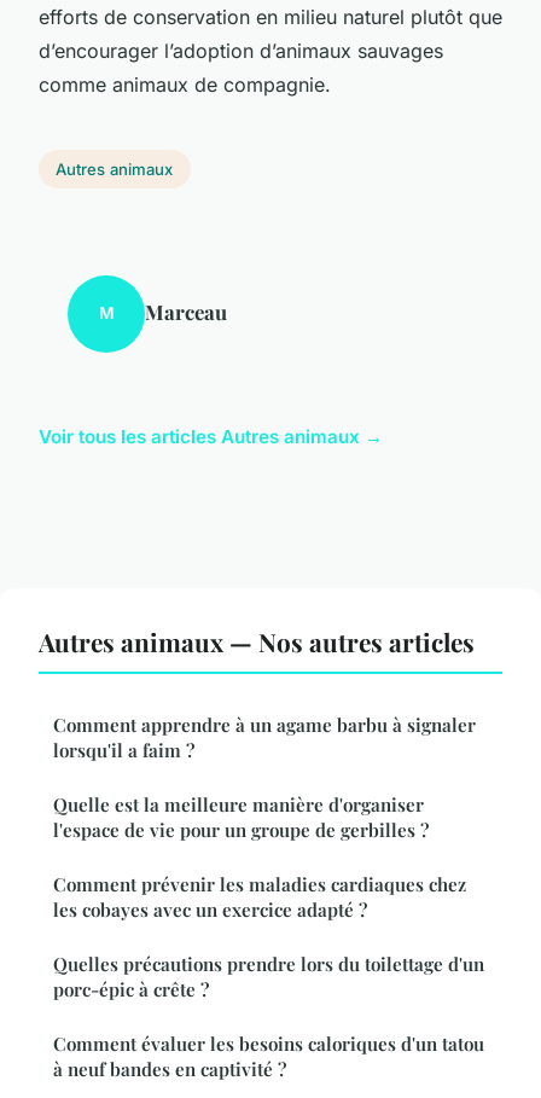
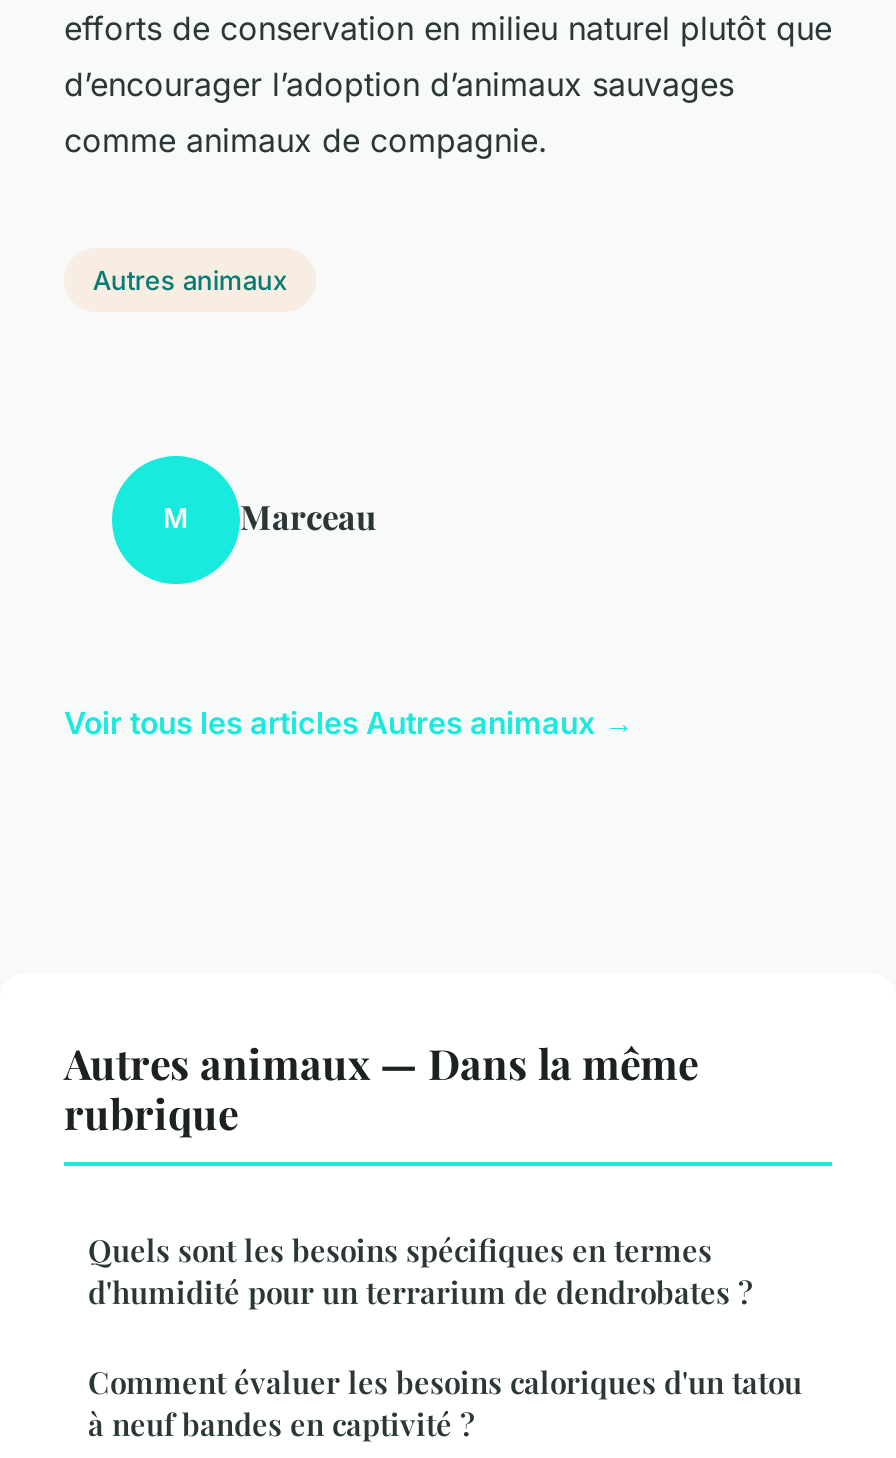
- Autres animaux — Nos autres articles
- Comment apprendre à un agame barbu à signaler
- lorsqu'il a faim ?
- Quelle est la meilleure manière d'organiser
- l'espace de vie pour un groupe de gerbilles ?
- Comment prévenir les maladies cardiaques chez
- les cobayes avec un exercice adapté ?
- Quelles précautions prendre lors du toilettage d'un
- porc-épic à crête ?
+ Autres animaux — Dans la même
+ rubrique
+ Quels sont les besoins spécifiques en termes
+ d'humidité pour un terrarium de dendrobates ?
